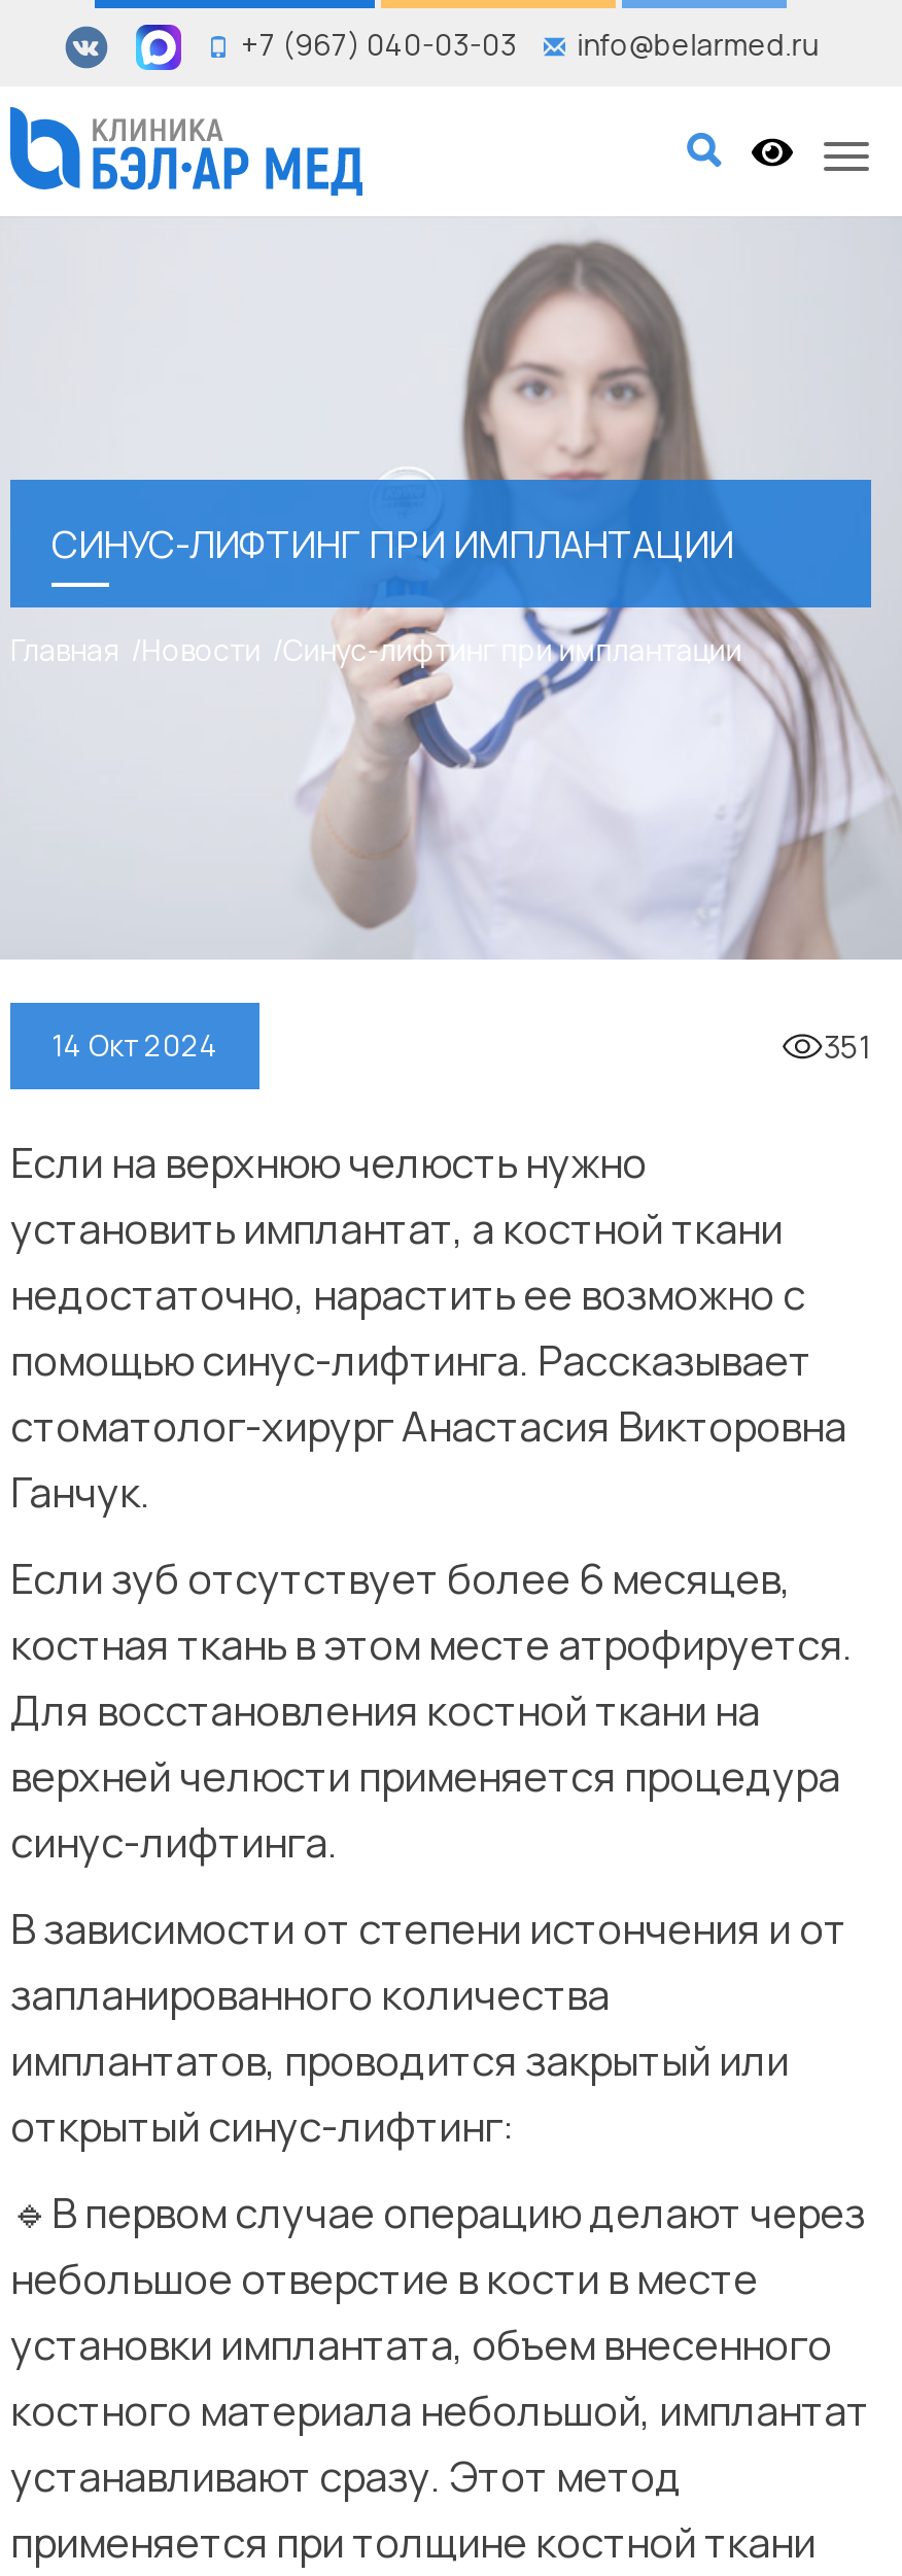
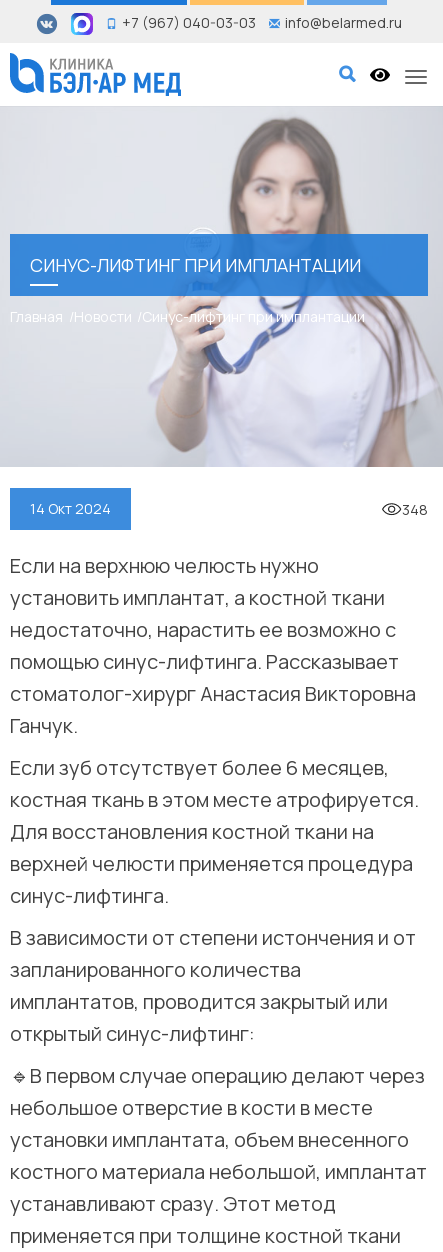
- 351
+ 348
